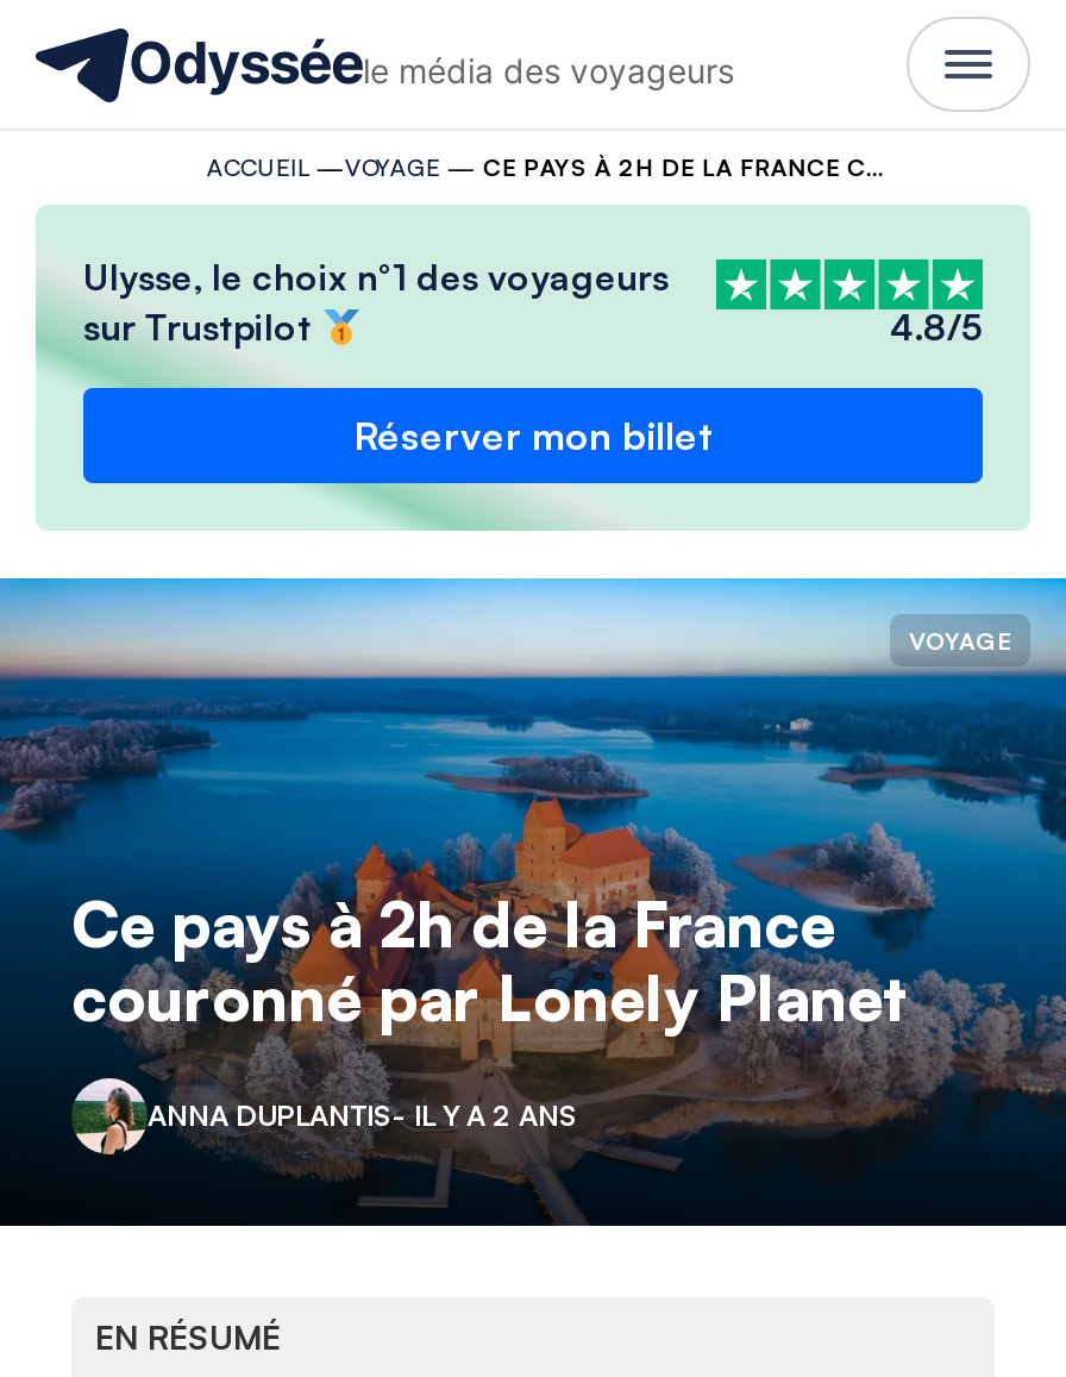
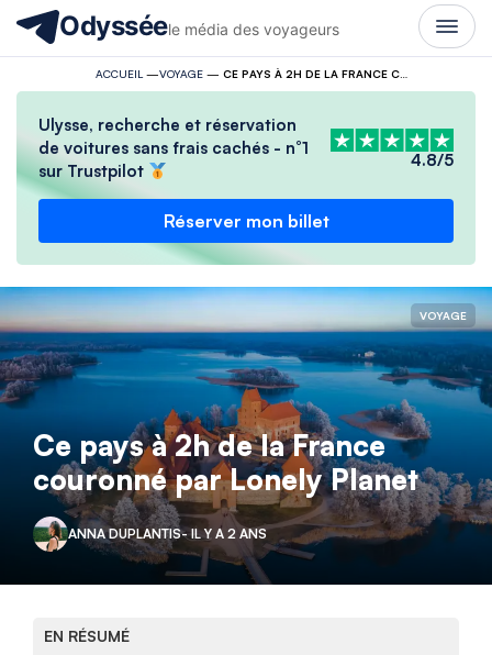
- Ulysse, le choix n°1 des voyageurs
+ Ulysse, recherche et réservation
+ de voitures sans frais cachés - n°1
